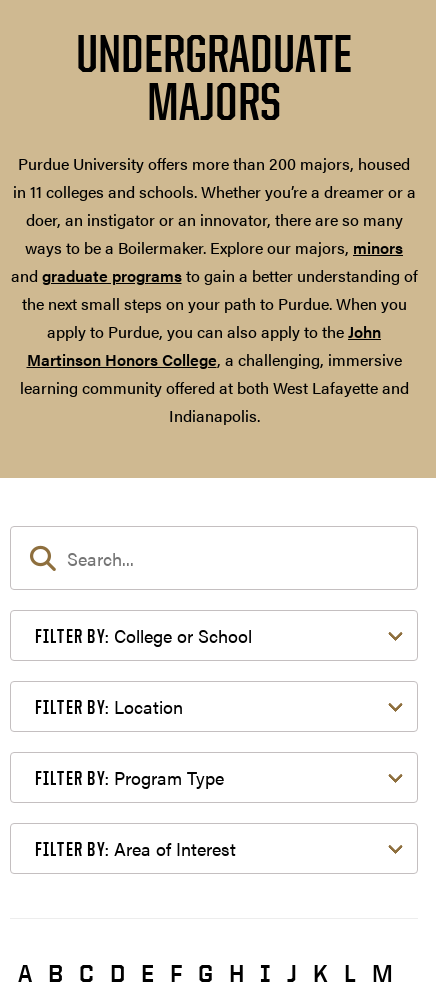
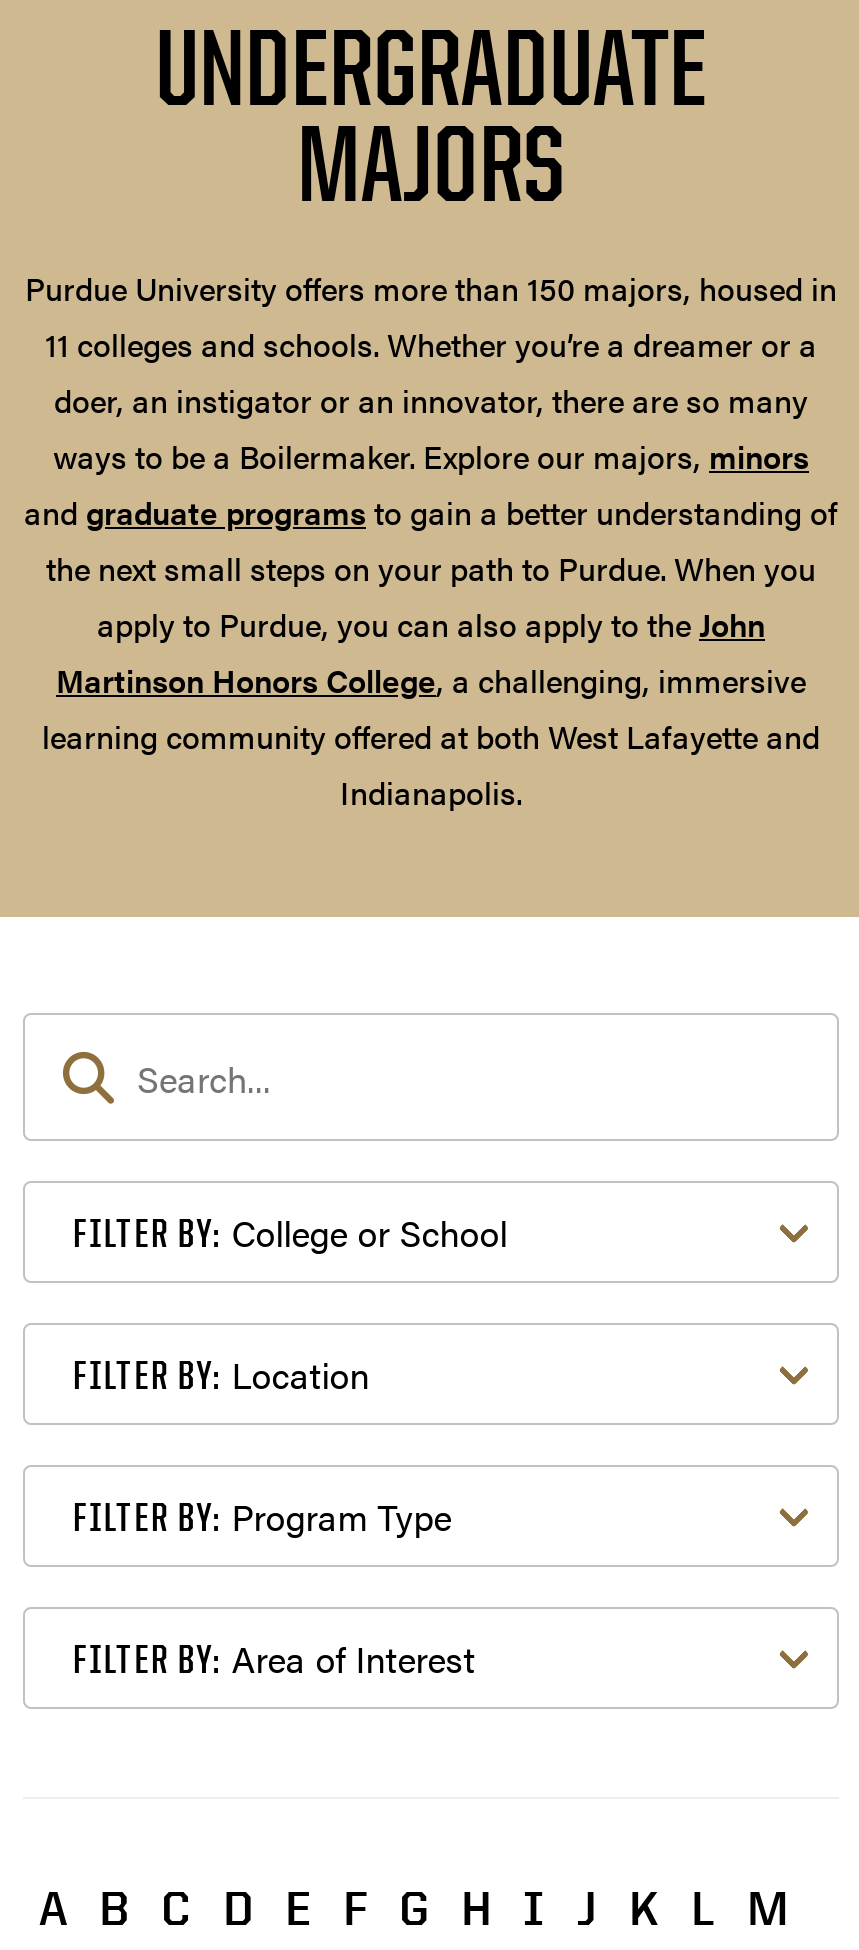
- Purdue University offers more than 200 majors, housed
- in 11 colleges and schools. Whether you’re a dreamer or a
+ Purdue University offers more than 150 majors, housed in
+ 11 colleges and schools. Whether you’re a dreamer or a
